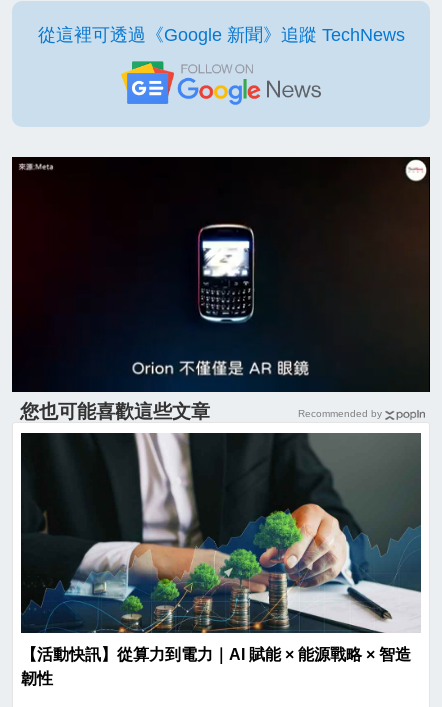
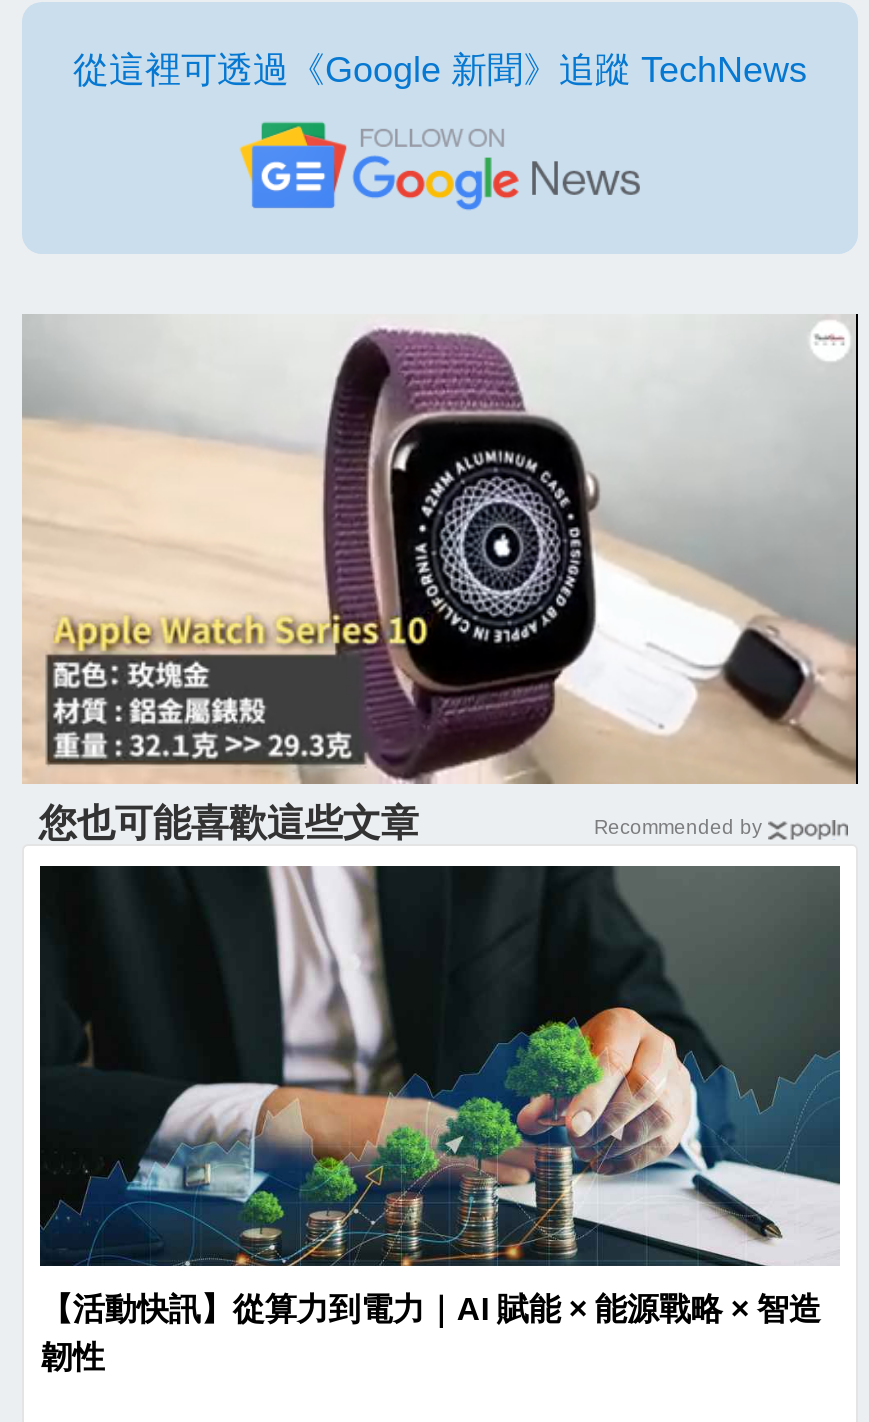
- [image]
+ [image]
